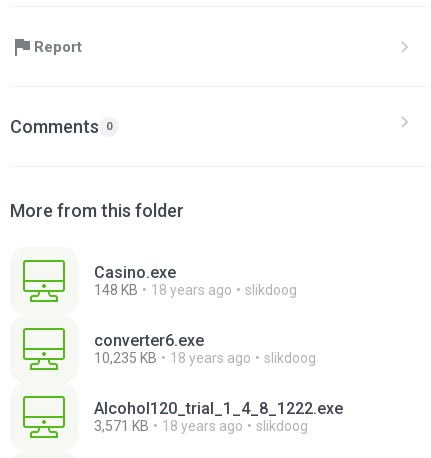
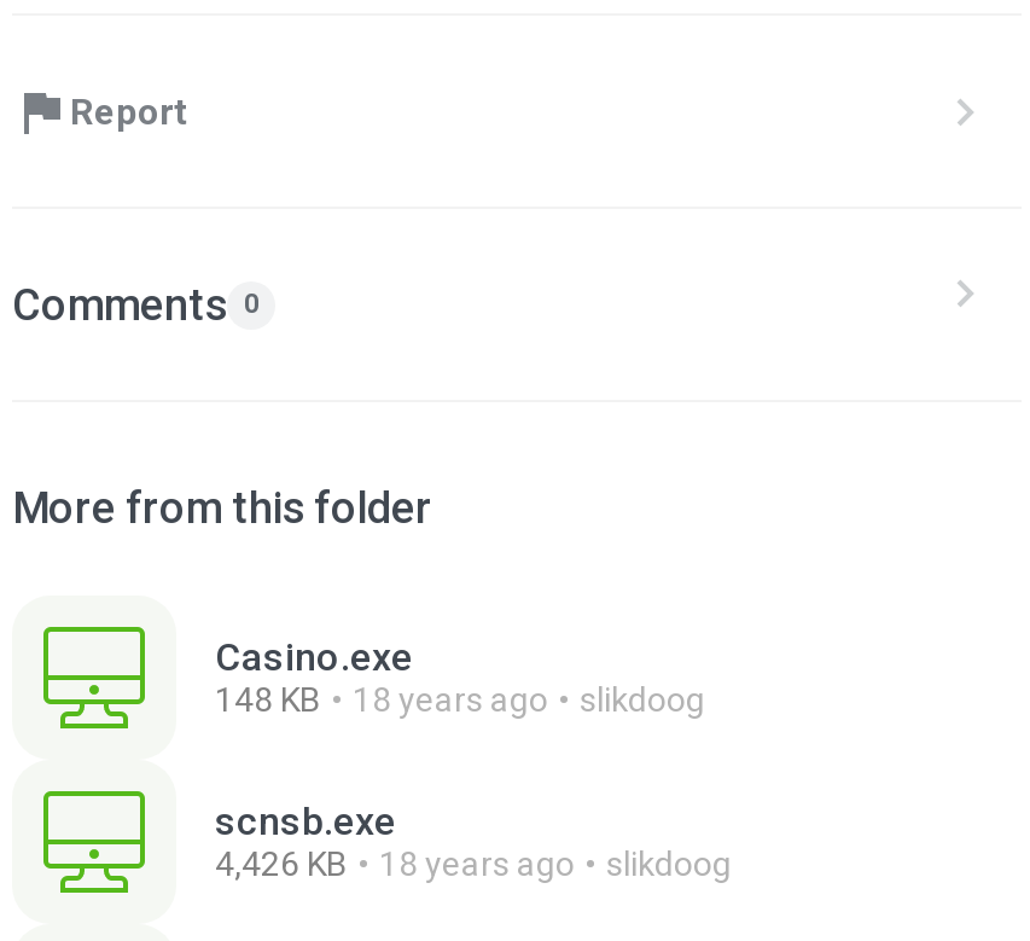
- converter6.exe
- 10,235 KB
- 18 years ago
- slikdoog
- Alcohol120_trial_1_4_8_1222.exe
- 3,571 KB
+ scnsb.exe
+ 4,426 KB
